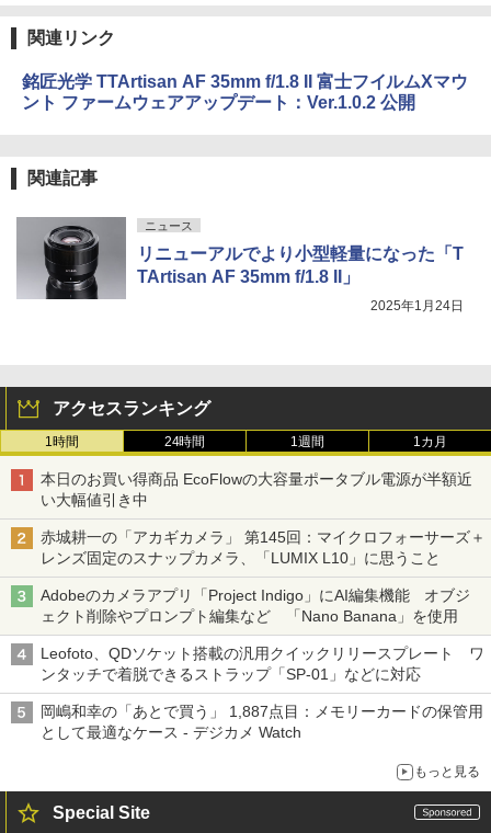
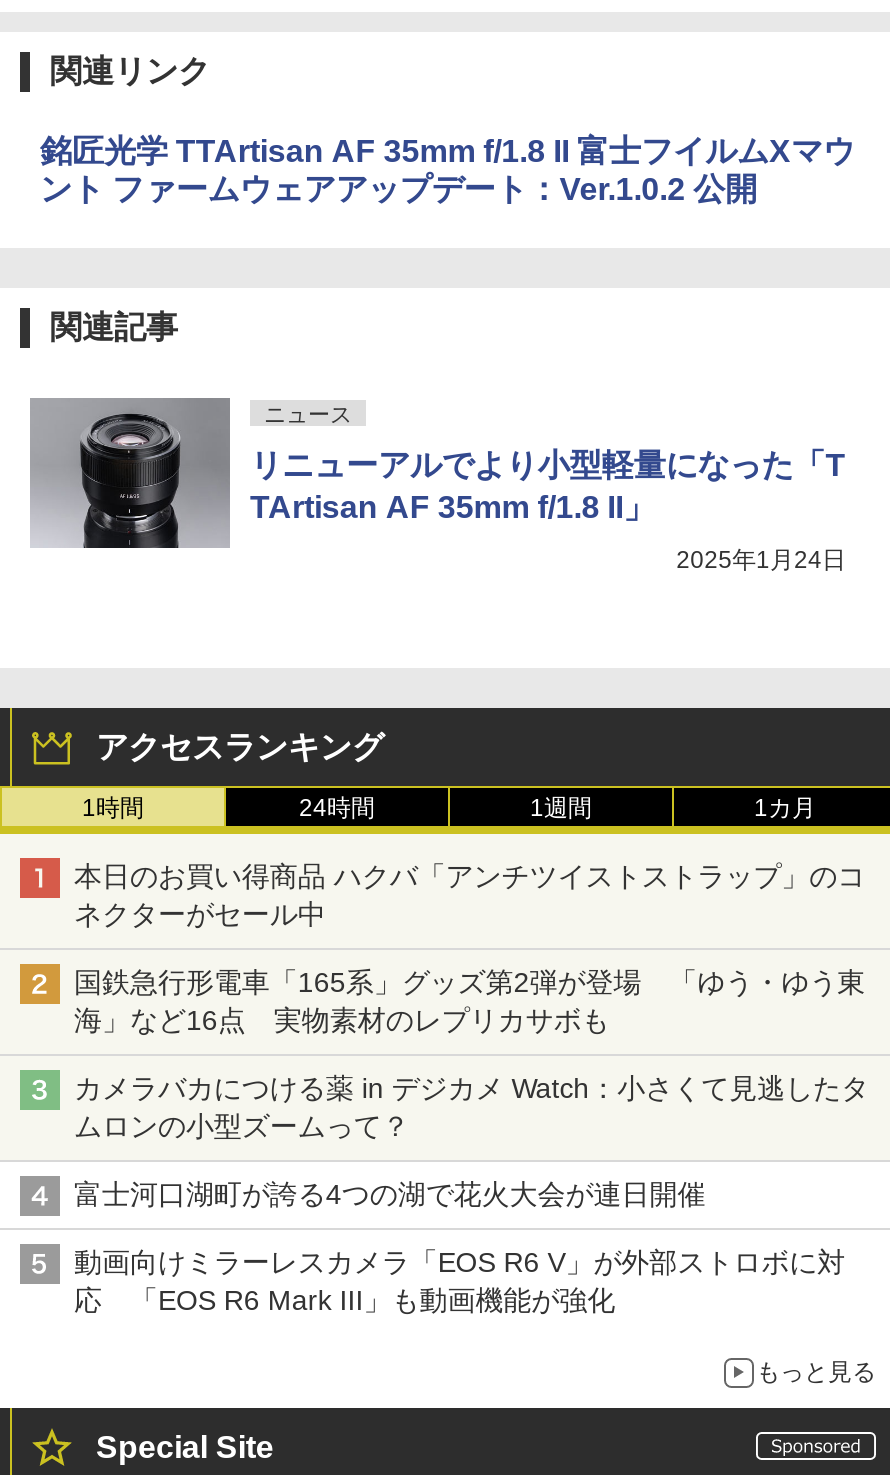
- 本日のお買い得商品 EcoFlowの大容量ポータブル電源が半額近
- い大幅値引き中
+ 本日のお買い得商品 ハクバ「アンチツイストストラップ」のコ
+ ネクターがセール中

- 赤城耕一の「アカギカメラ」 第145回：マイクロフォーサーズ＋
- レンズ固定のスナップカメラ、「LUMIX L10」に思うこと
+ 国鉄急行形電車「165系」グッズ第2弾が登場 「ゆう・ゆう東
+ 海」など16点 実物素材のレプリカサボも

- Adobeのカメラアプリ「Project Indigo」にAI編集機能 オブジ
- ェクト削除やプロンプト編集など 「Nano Banana」を使用
+ カメラバカにつける薬 in デジカメ Watch：小さくて見逃したタ
+ ムロンの小型ズームって？

- Leofoto、QDソケット搭載の汎用クイックリリースプレート ワ
- ンタッチで着脱できるストラップ「SP-01」などに対応
+ 富士河口湖町が誇る4つの湖で花火大会が連日開催

- 岡嶋和幸の「あとで買う」 1,887点目：メモリーカードの保管用
- として最適なケース - デジカメ Watch
+ 動画向けミラーレスカメラ「EOS R6 V」が外部ストロボに対
+ 応 「EOS R6 Mark III」も動画機能が強化
